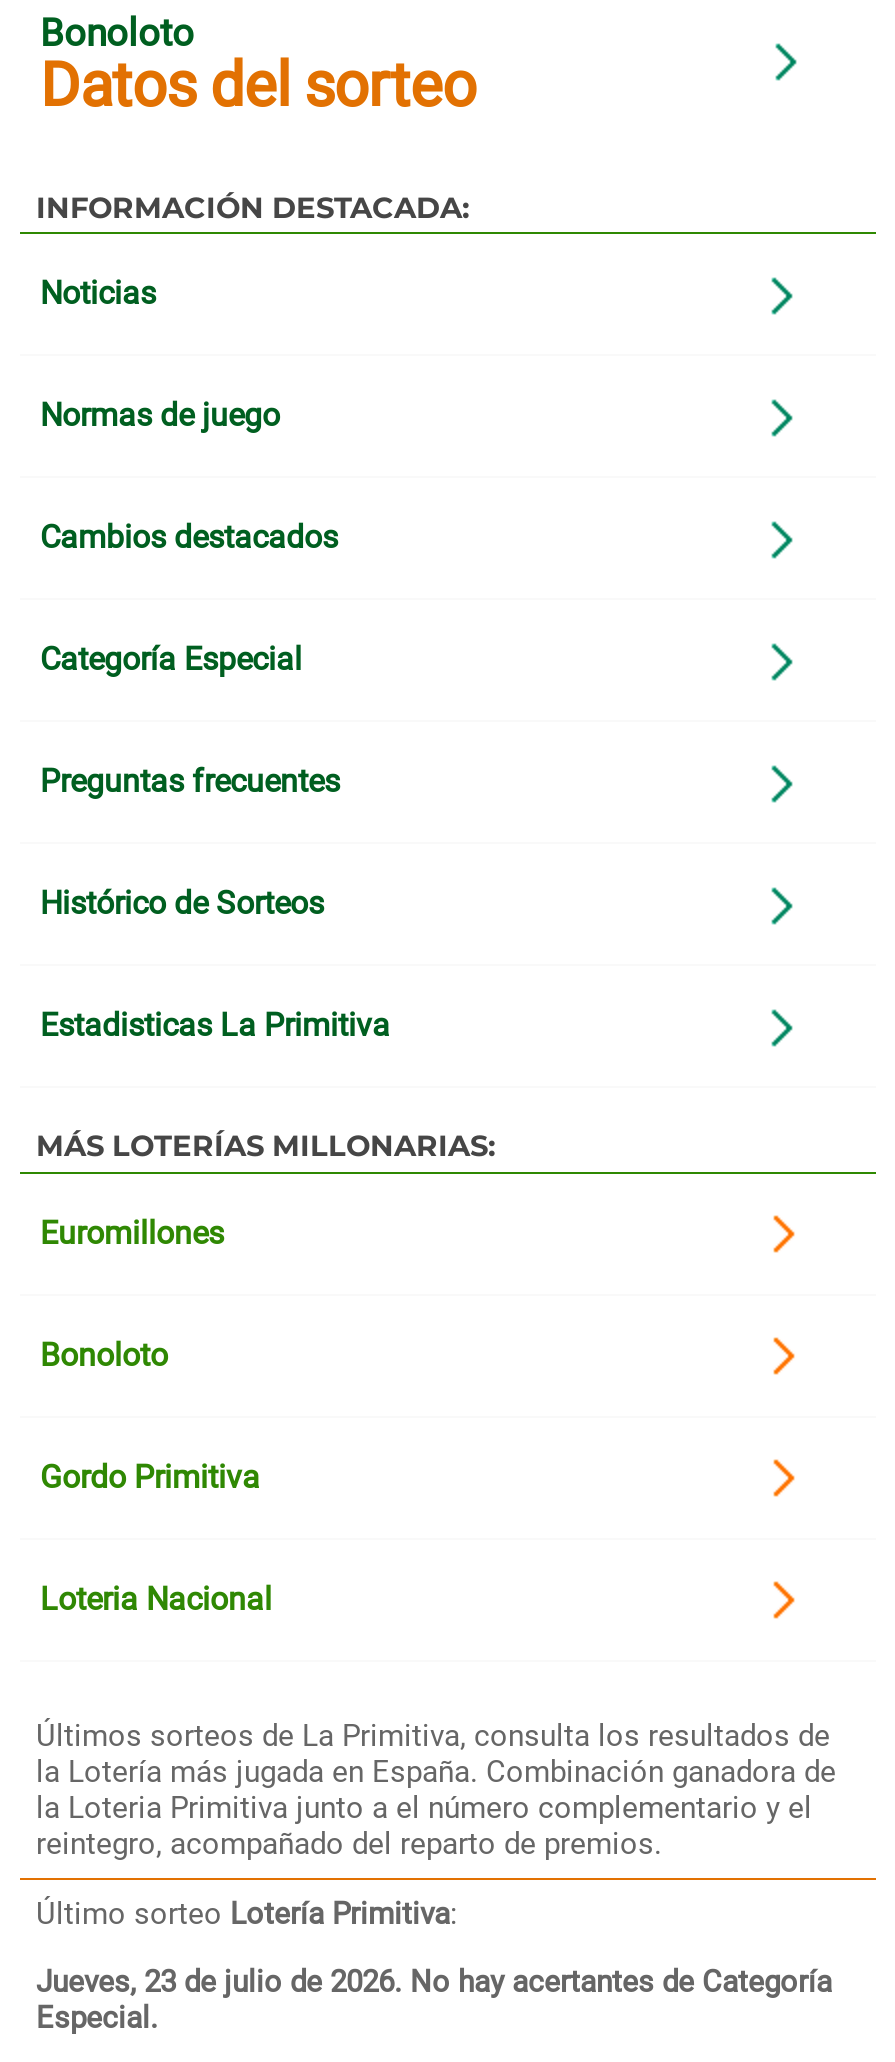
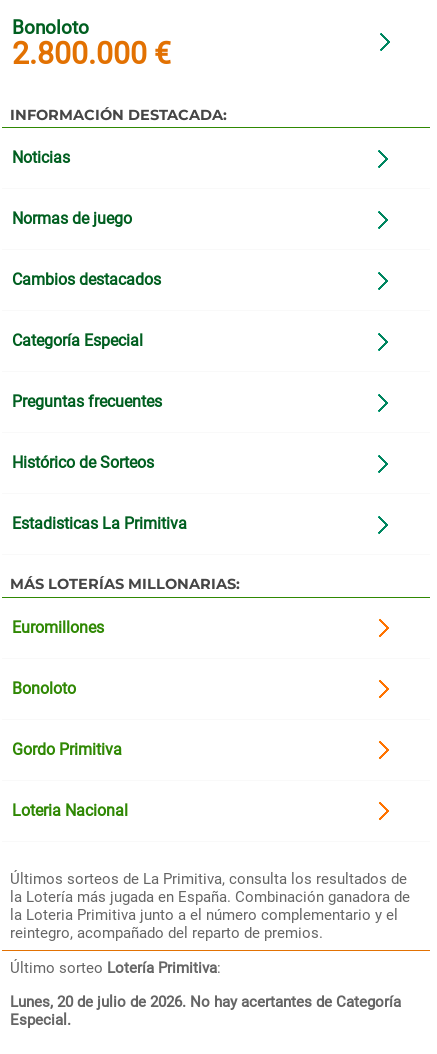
- Datos del sorteo
+ 2.800.000 €

- Jueves, 23 de julio de 2026. No hay acertantes de Categoría
+ Lunes, 20 de julio de 2026. No hay acertantes de Categoría
